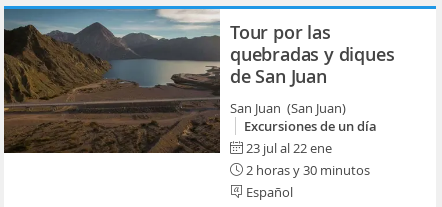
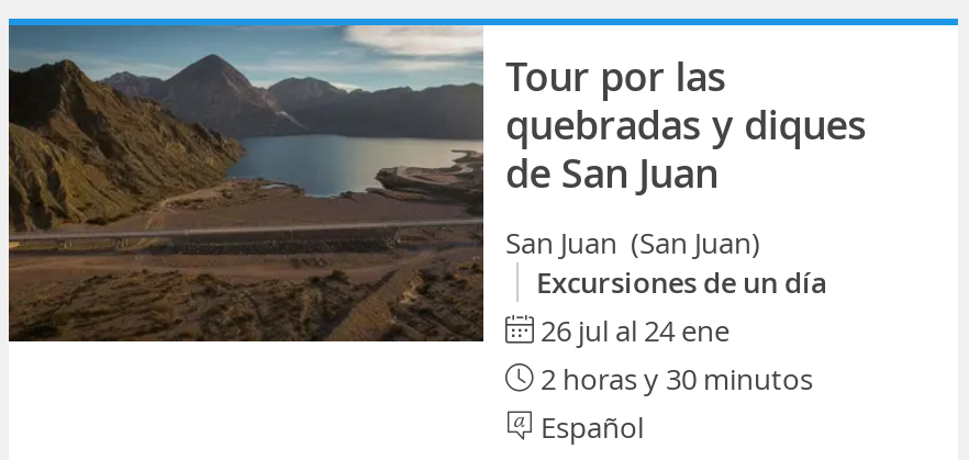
- 23 jul al 22 ene
+ 26 jul al 24 ene
